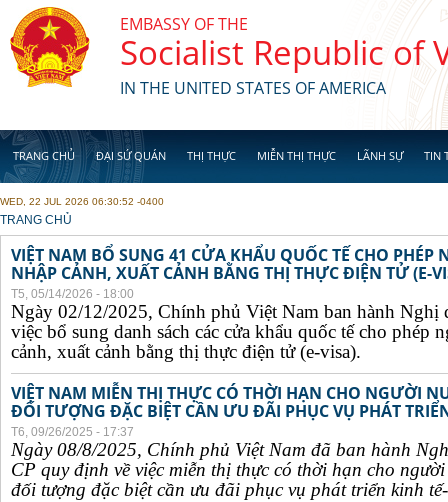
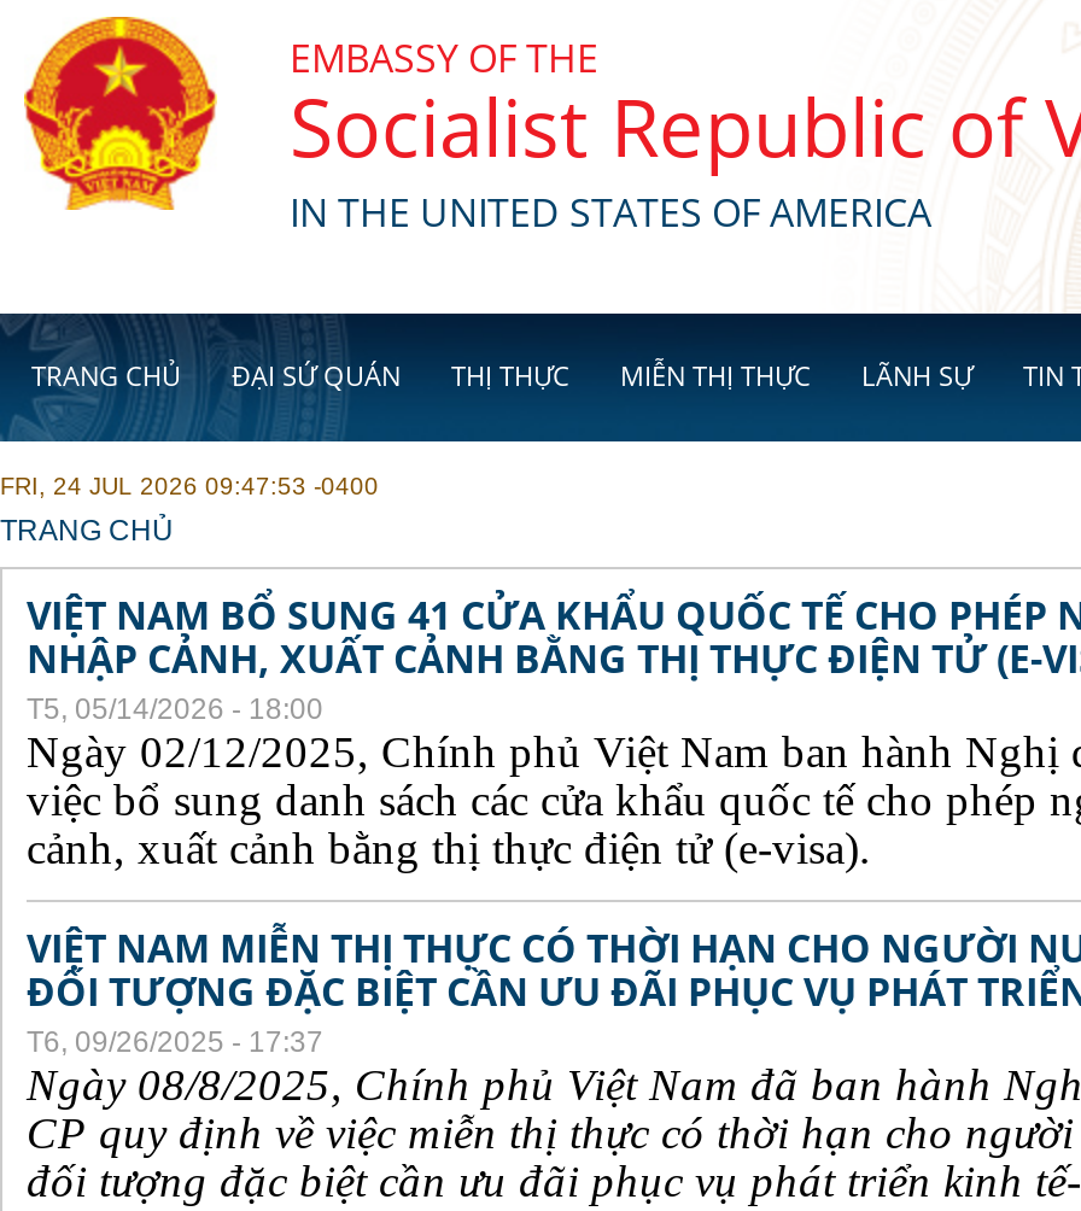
- WED, 22 JUL 2026 06:30:52 -0400
+ FRI, 24 JUL 2026 09:47:53 -0400
